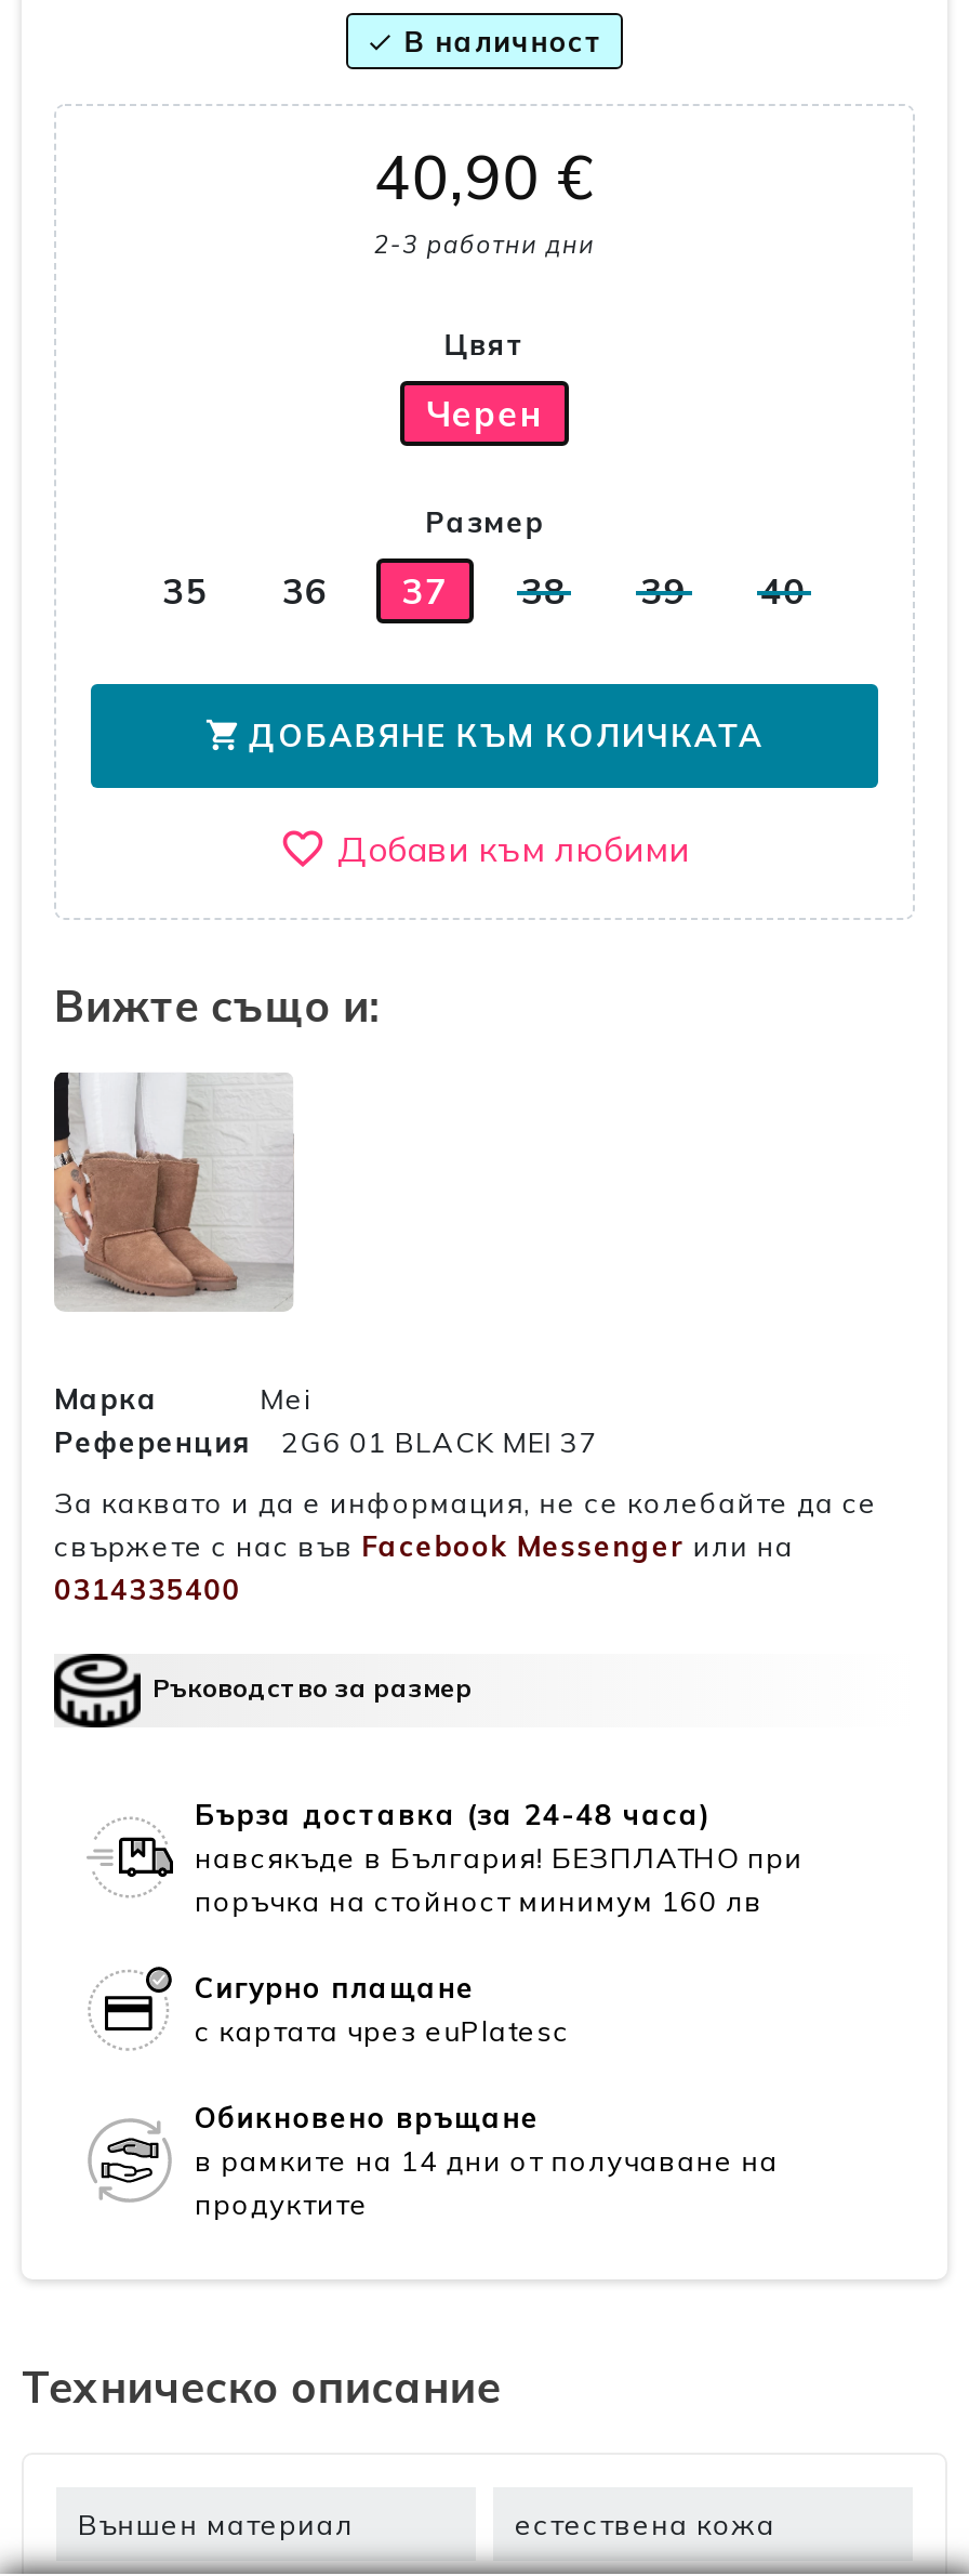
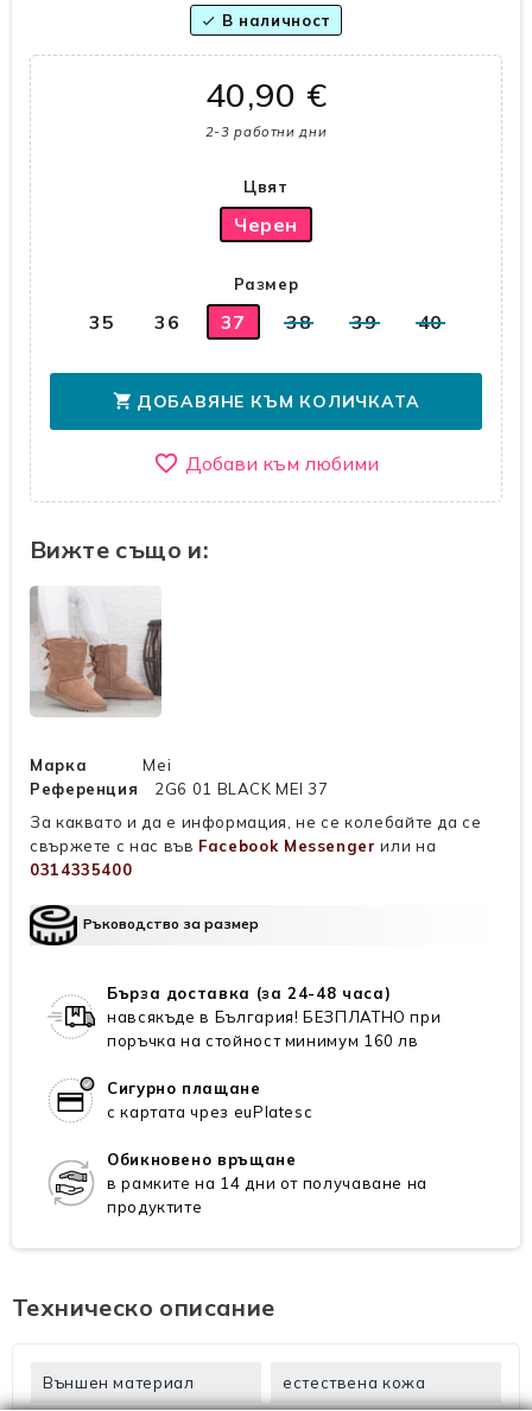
- [image]
+ [image]
